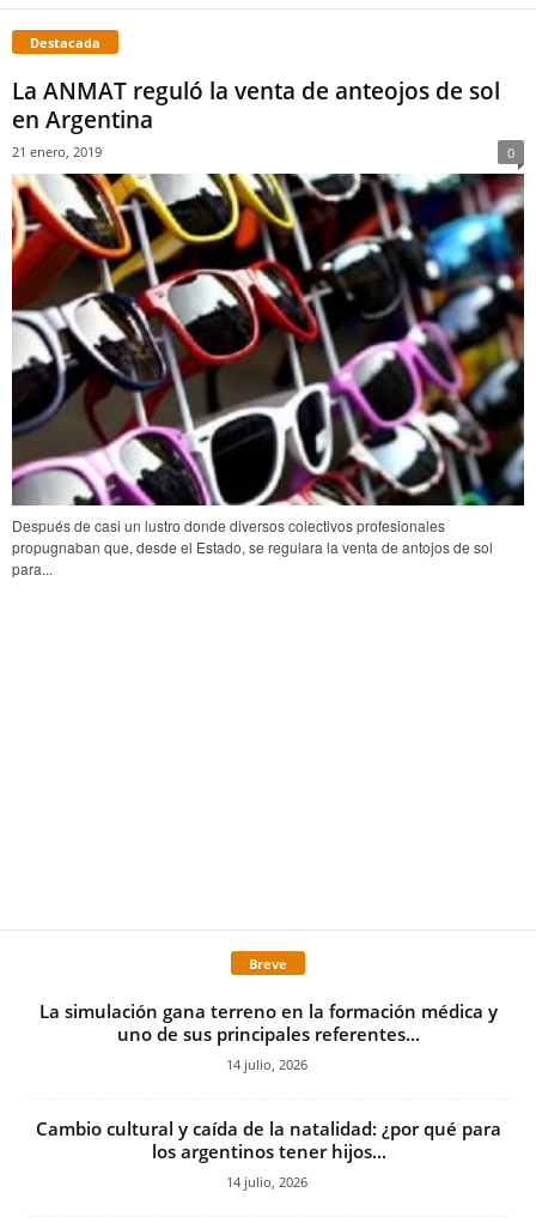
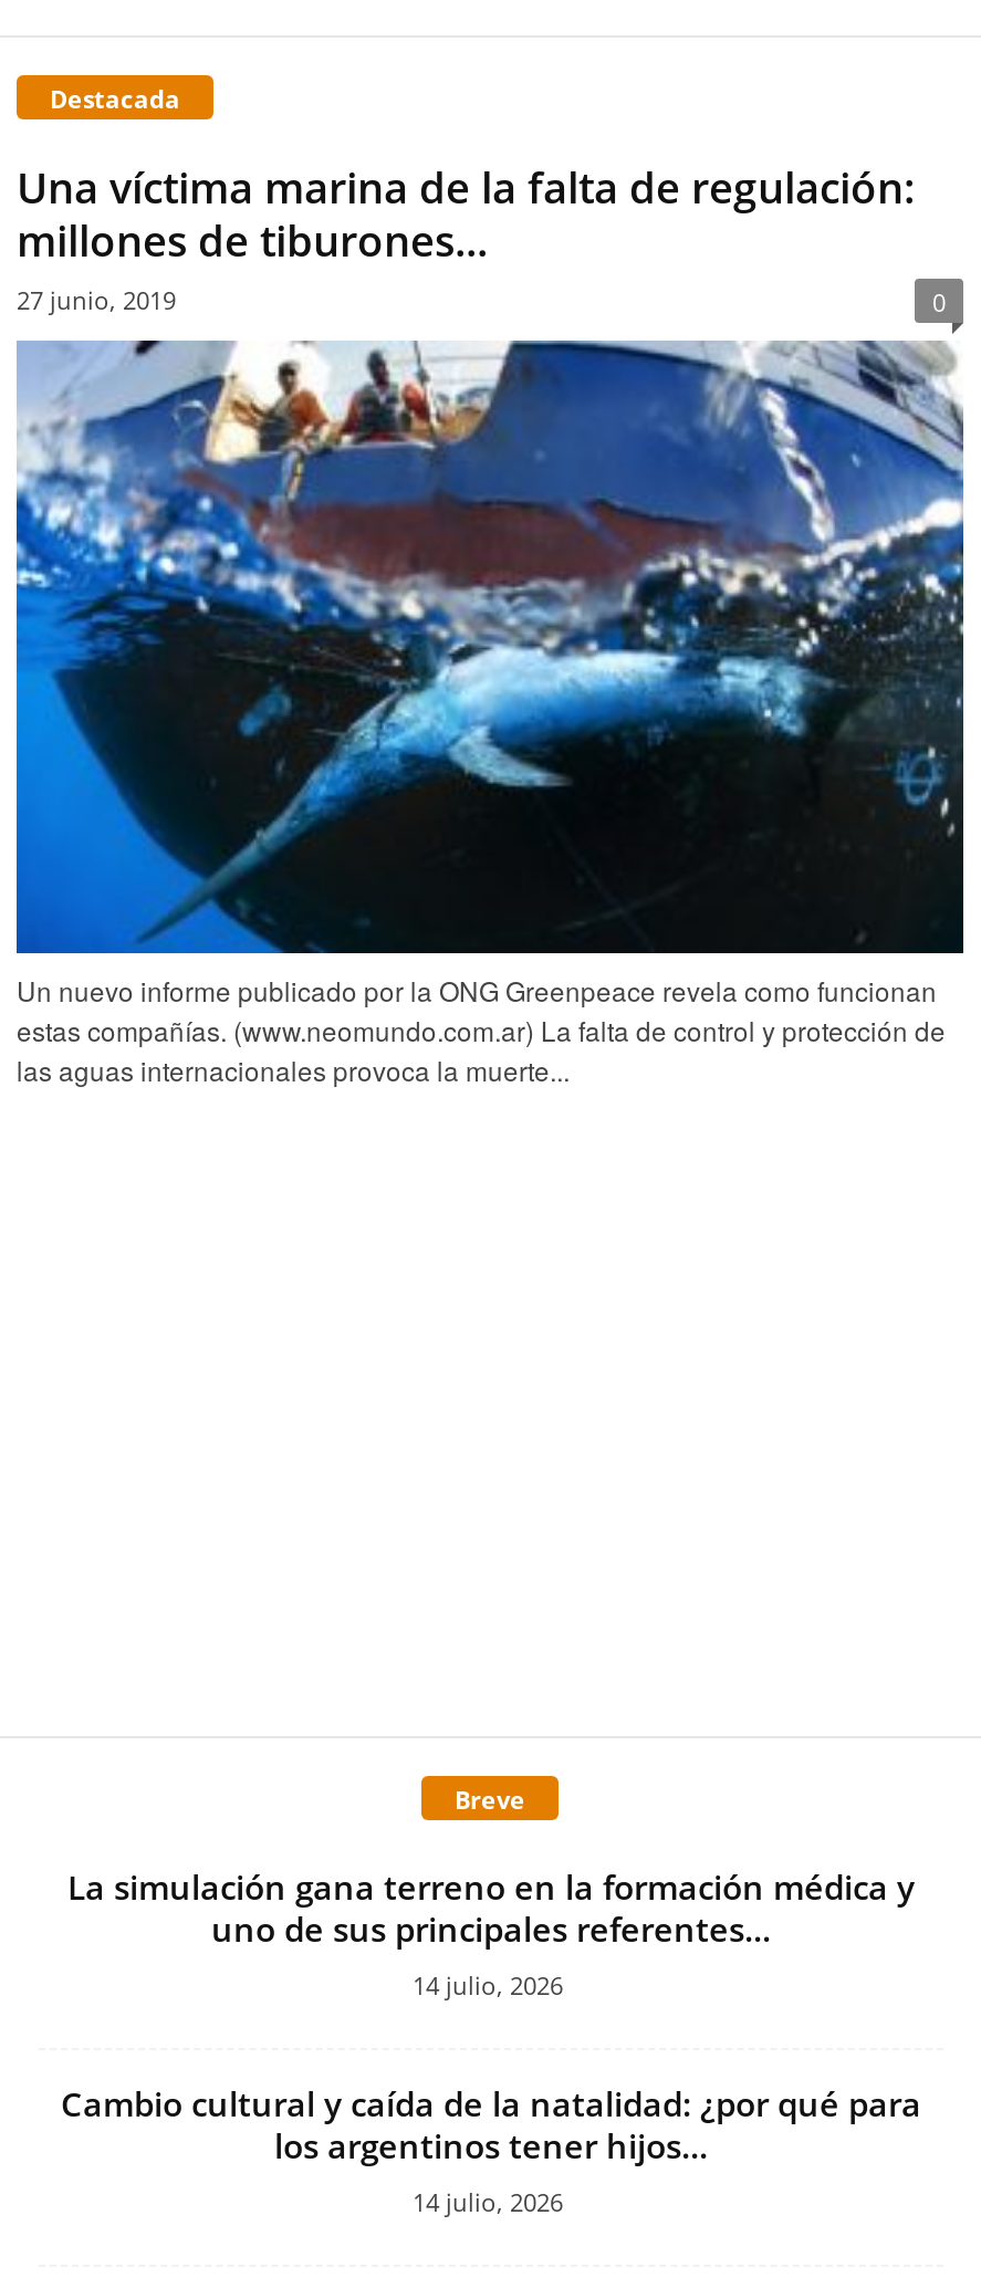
- La ANMAT reguló la venta de anteojos de sol
- en Argentina
- 21 enero, 2019
+ Una víctima marina de la falta de regulación:
+ millones de tiburones...
+ 27 junio, 2019

- [image]
- Después de casi un lustro donde diversos colectivos profesionales
- propugnaban que, desde el Estado, se regulara la venta de antojos de sol
- para...
+ [image]
+ Un nuevo informe publicado por la ONG Greenpeace revela como funcionan
+ estas compañías. (www.neomundo.com.ar) La falta de control y protección de
+ las aguas internacionales provoca la muerte...
